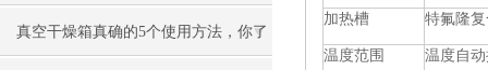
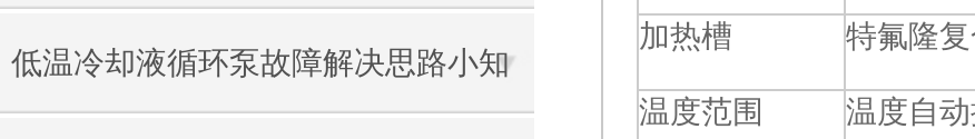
- 真空干燥箱真确的5个使用方法，你了
+ 低温冷却液循环泵故障解决思路小知
